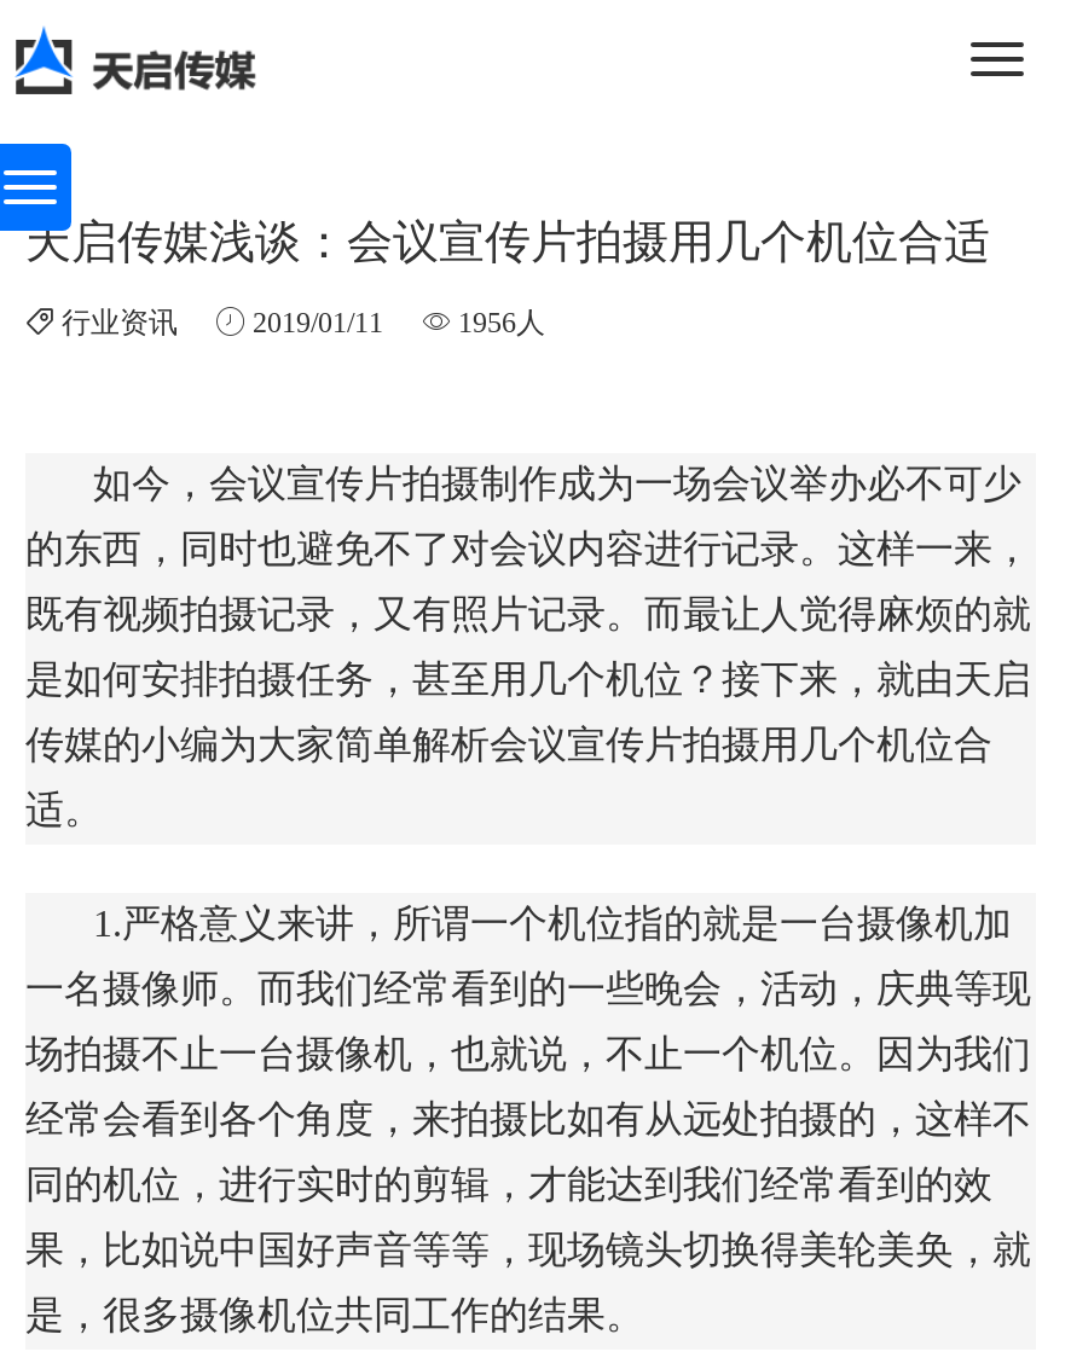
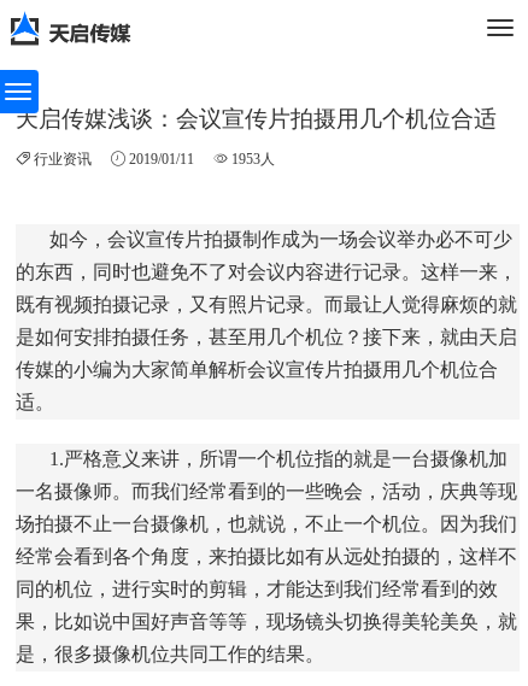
- 1956人
+ 1953人
